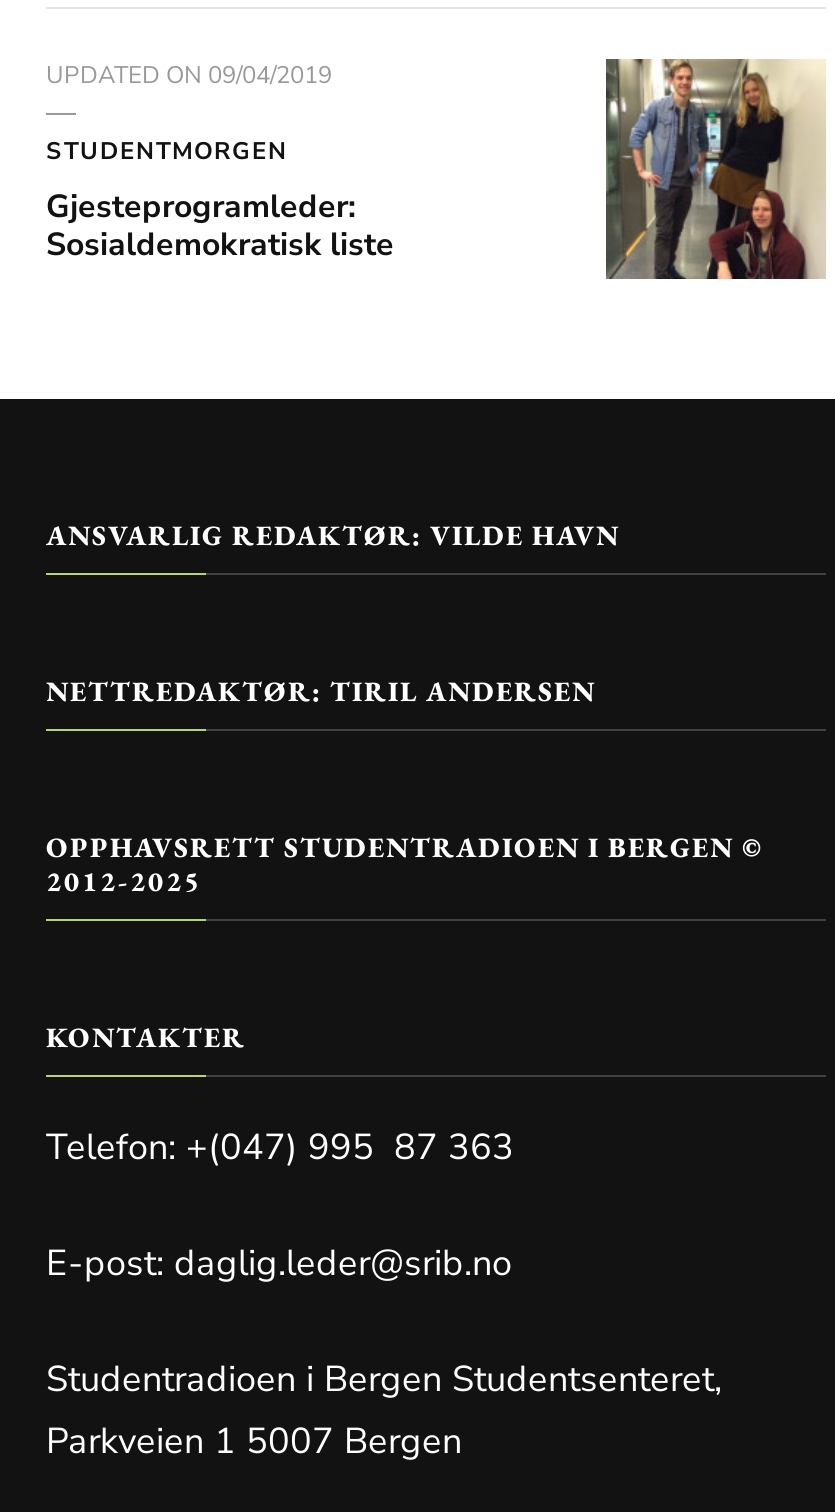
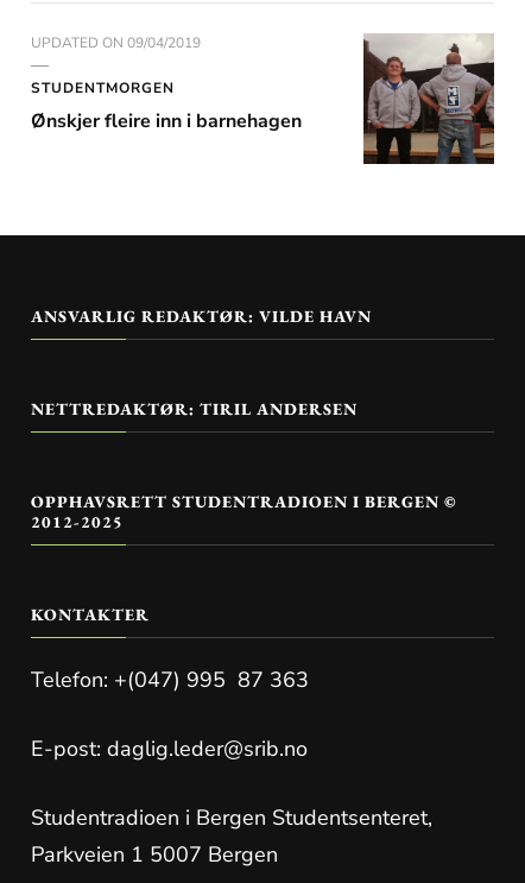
- [image]
+ [image]

- Gjesteprogramleder:
- Sosialdemokratisk liste
+ Ønskjer fleire inn i barnehagen
